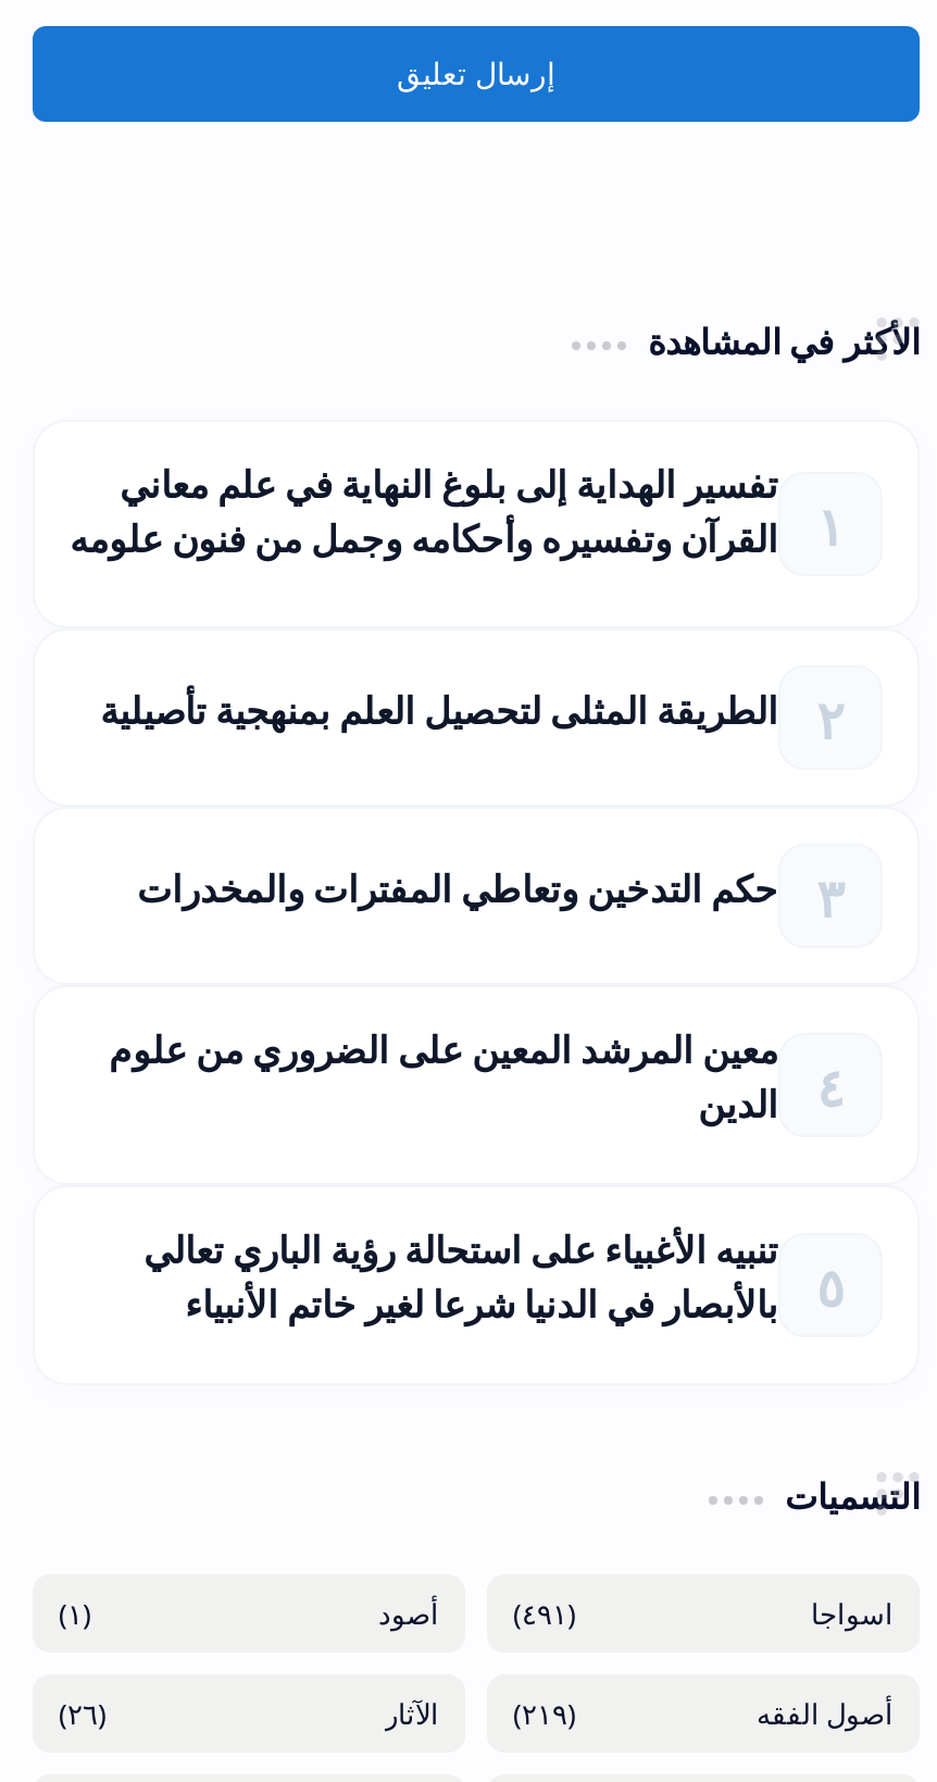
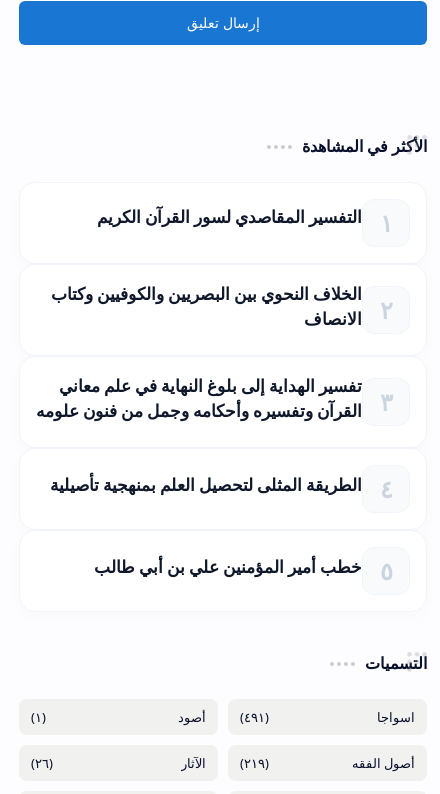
+ التفسير المقاصدي لسور القرآن الكريم
+ الخلاف النحوي بين البصريين والكوفيين وكتاب
+ الانصاف

moved down: تفسير الهداية إلى بلوغ النهاية في علم معاني | القرآن وتفسيره وأحكامه وجمل من فنون علومه

moved down: الطريقة المثلى لتحصيل العلم بمنهجية تأصيلية

- حكم التدخين وتعاطي المفترات والمخدرات
- معين المرشد المعين على الضروري من علوم
- الدين
- تنبيه الأغبياء على استحالة رؤية الباري تعالي
- بالأبصار في الدنيا شرعا لغير خاتم الأنبياء
+ خطب أمير المؤمنين علي بن أبي طالب
